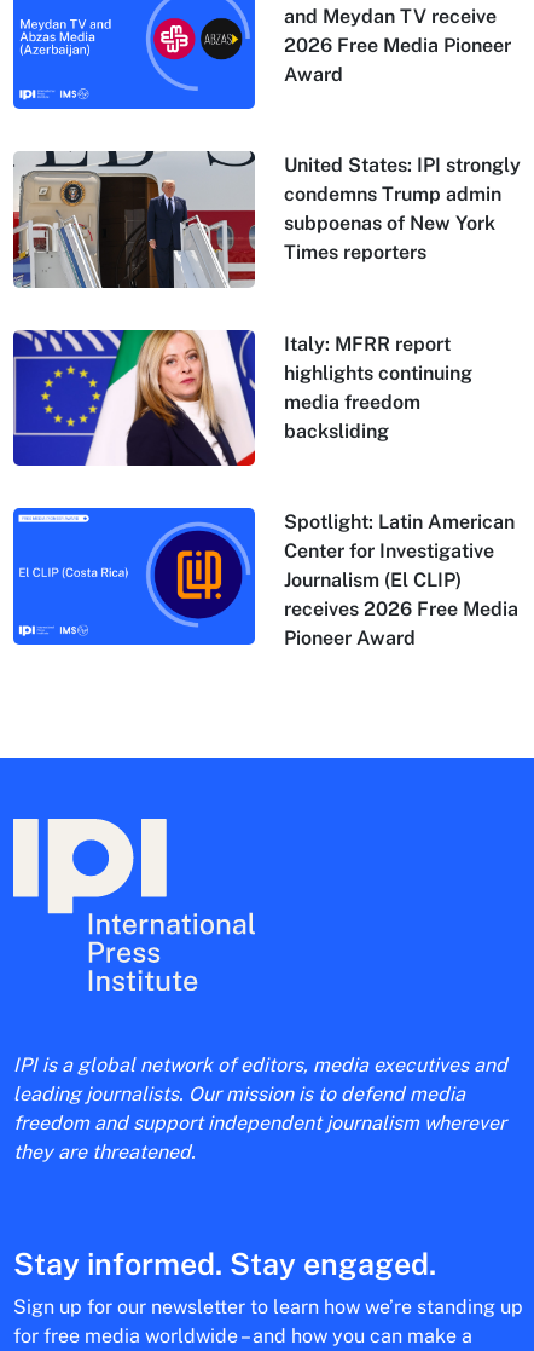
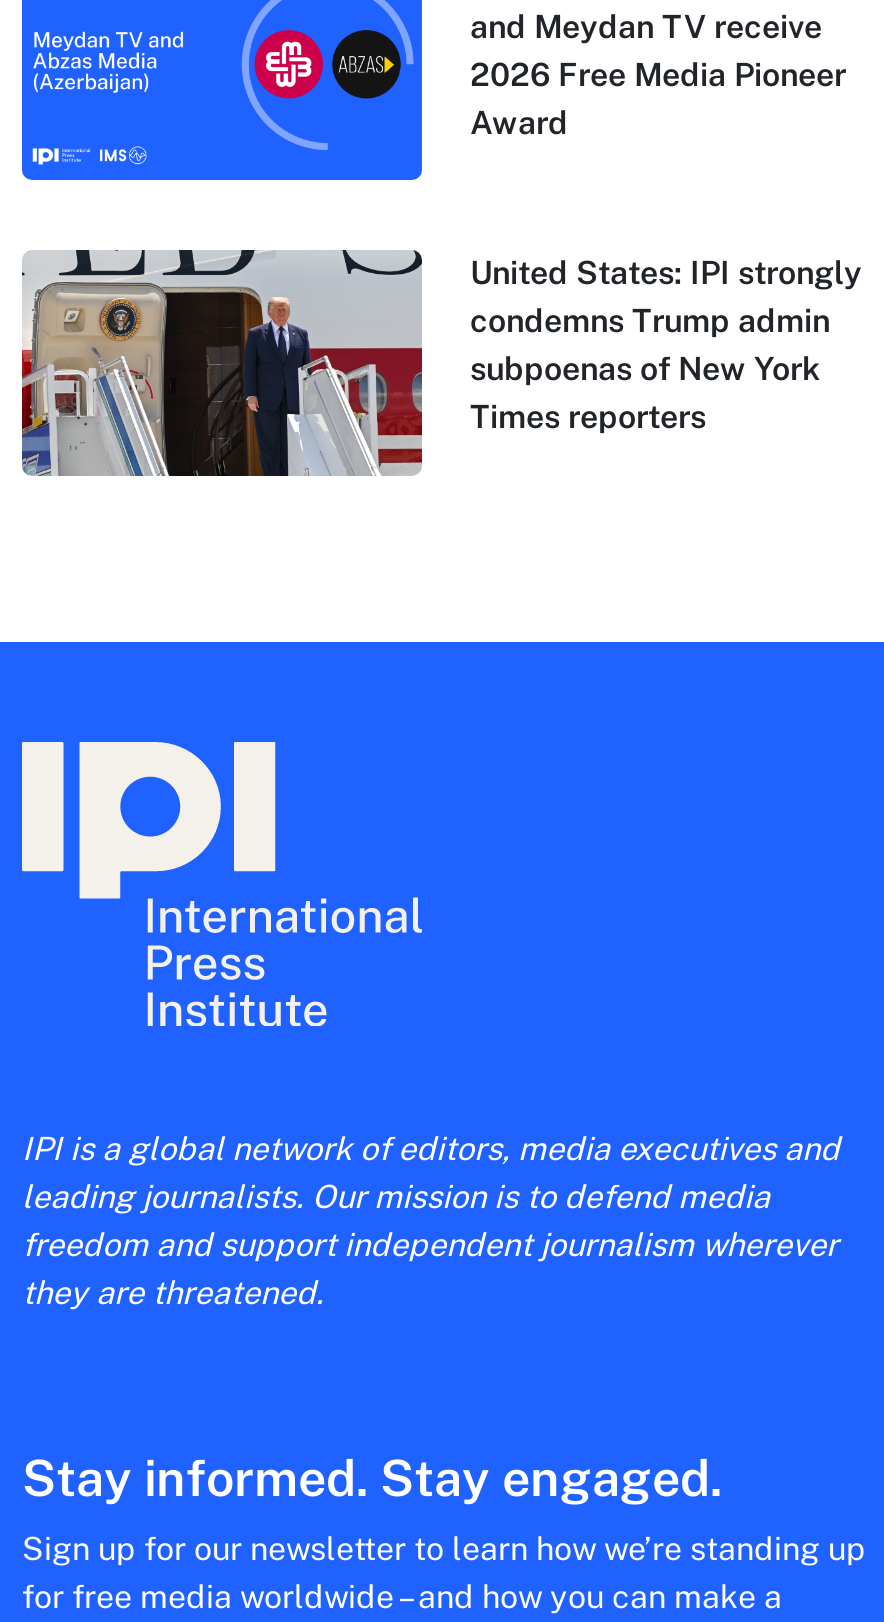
- [image]
- Italy: MFRR report
- highlights continuing
- media freedom
- backsliding

- [image]
- Spotlight: Latin American
- Center for Investigative
- Journalism (El CLIP)
- receives 2026 Free Media
- Pioneer Award
